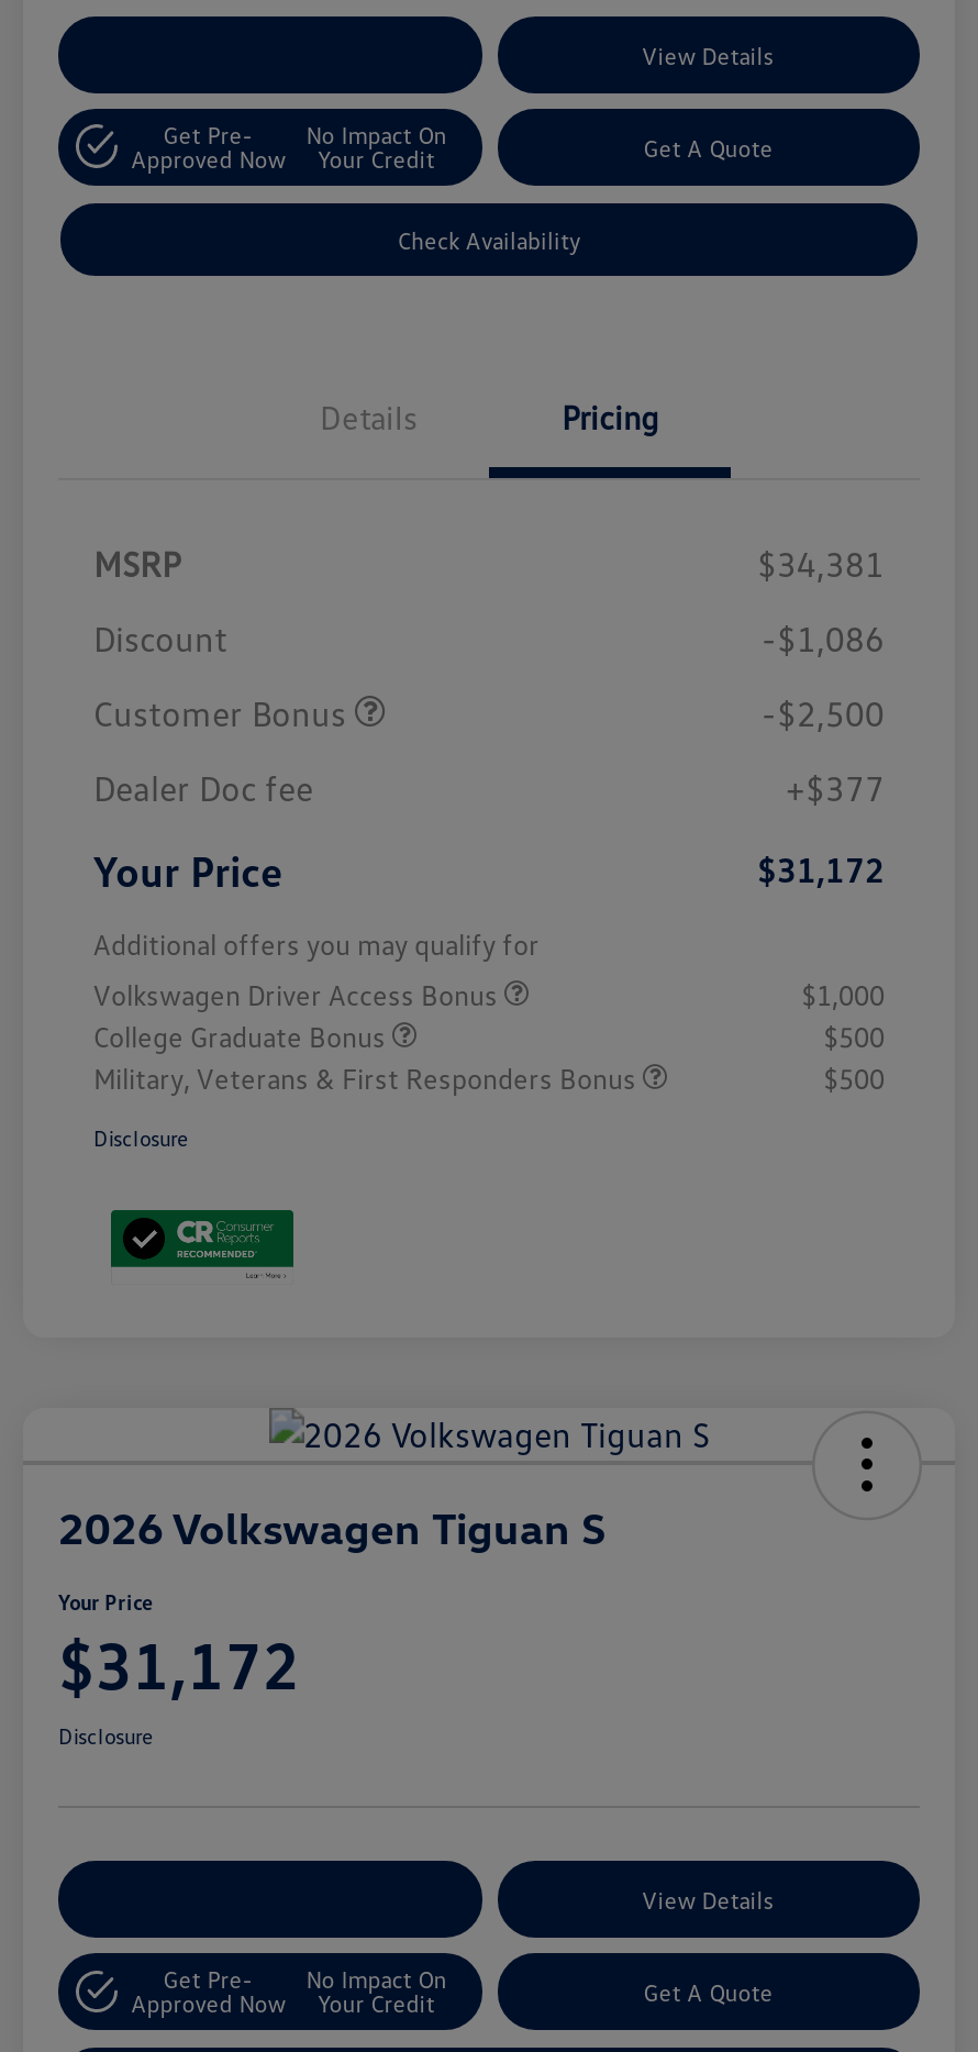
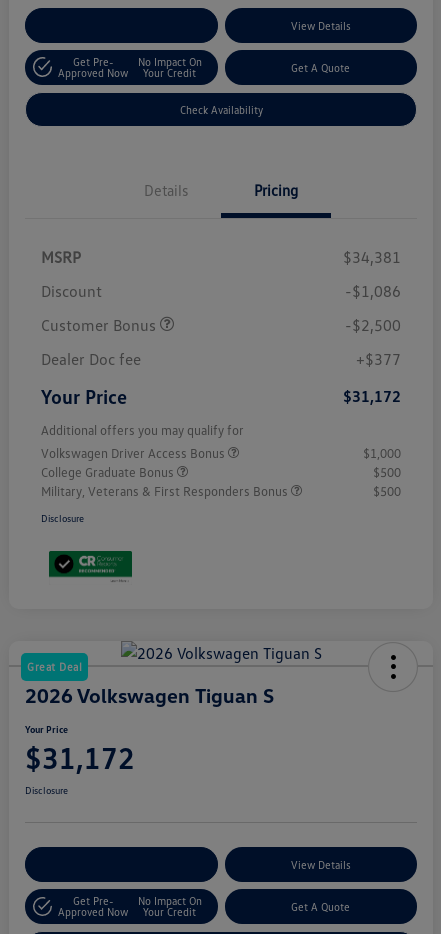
+ Great Deal
